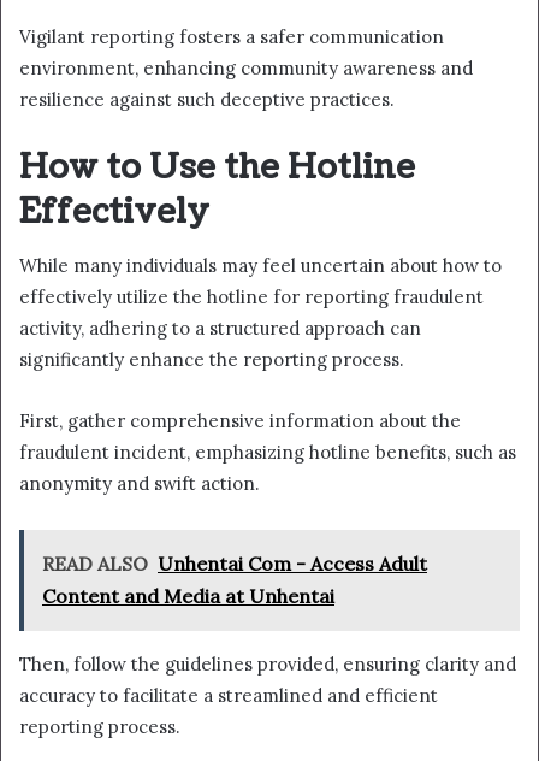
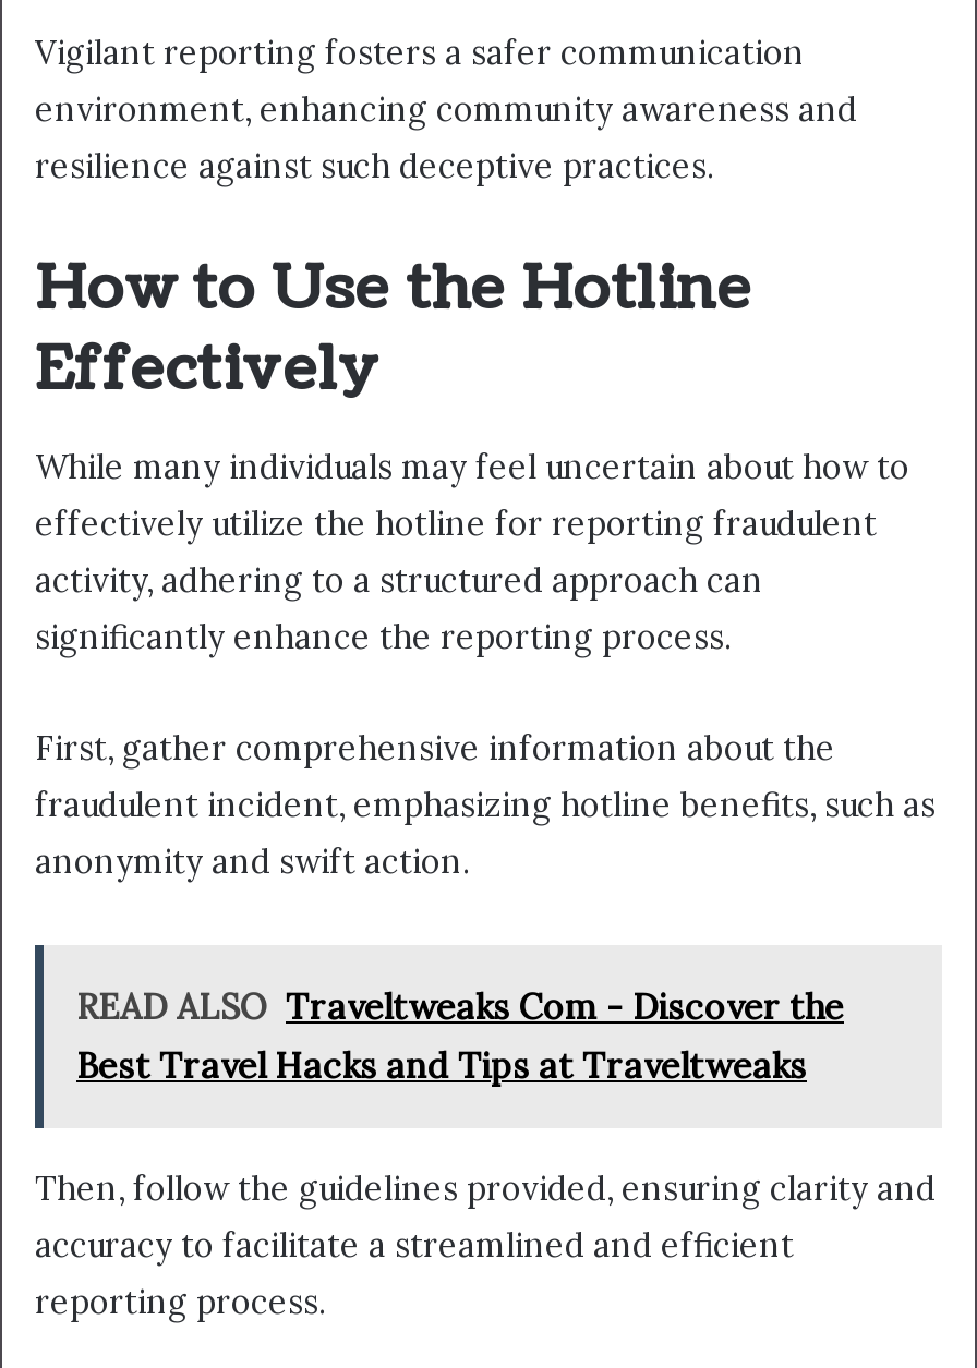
- READ ALSO Unhentai Com - Access Adult
- Content and Media at Unhentai
+ READ ALSO Traveltweaks Com - Discover the
+ Best Travel Hacks and Tips at Traveltweaks
